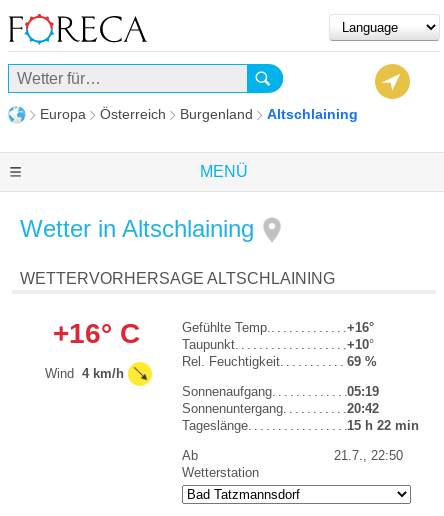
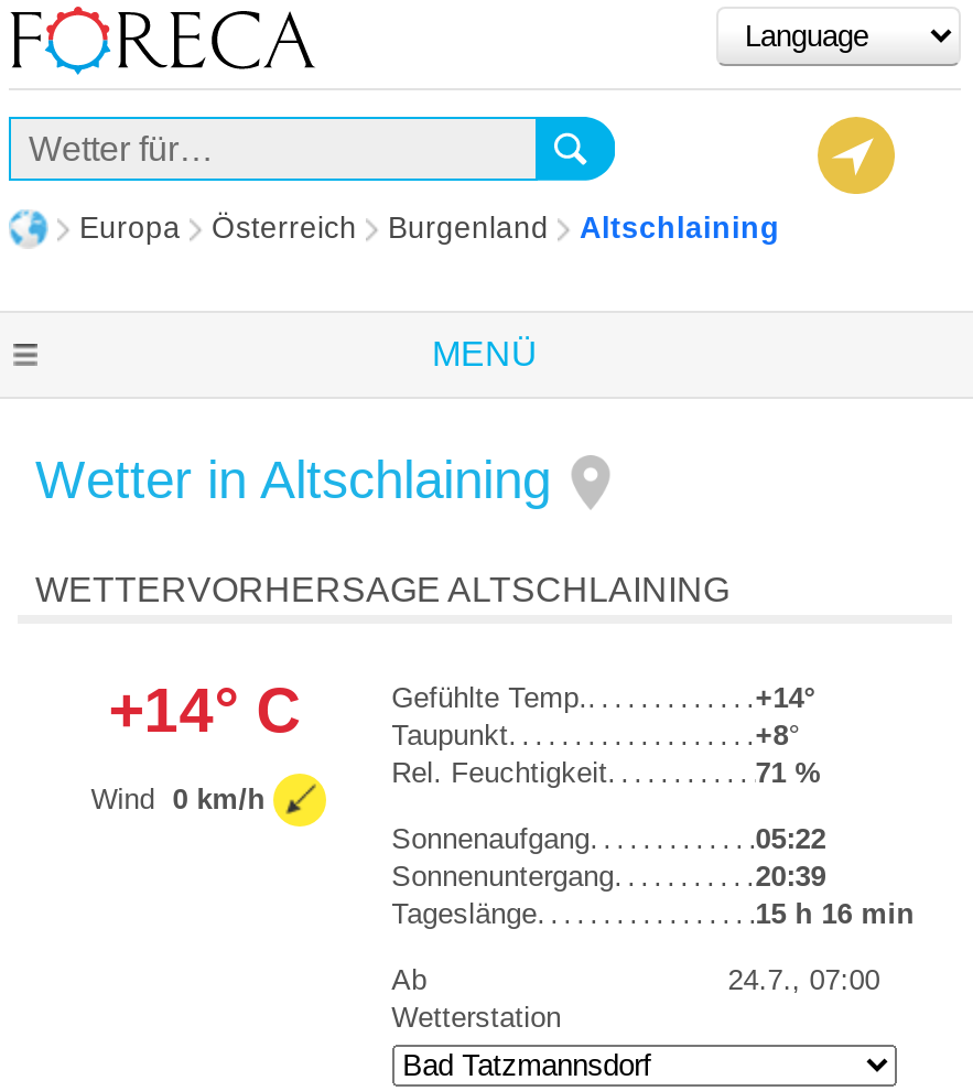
- +16° C
+ +14° C

- +16°
+ +14°

- +10°
+ +8°

- 69 %
+ 71 %

- Wind 4 km/h
+ Wind 0 km/h

- 05:19
+ 05:22

- 20:42
+ 20:39

- 15 h 22 min
+ 15 h 16 min

- 21.7., 22:50
+ 24.7., 07:00
